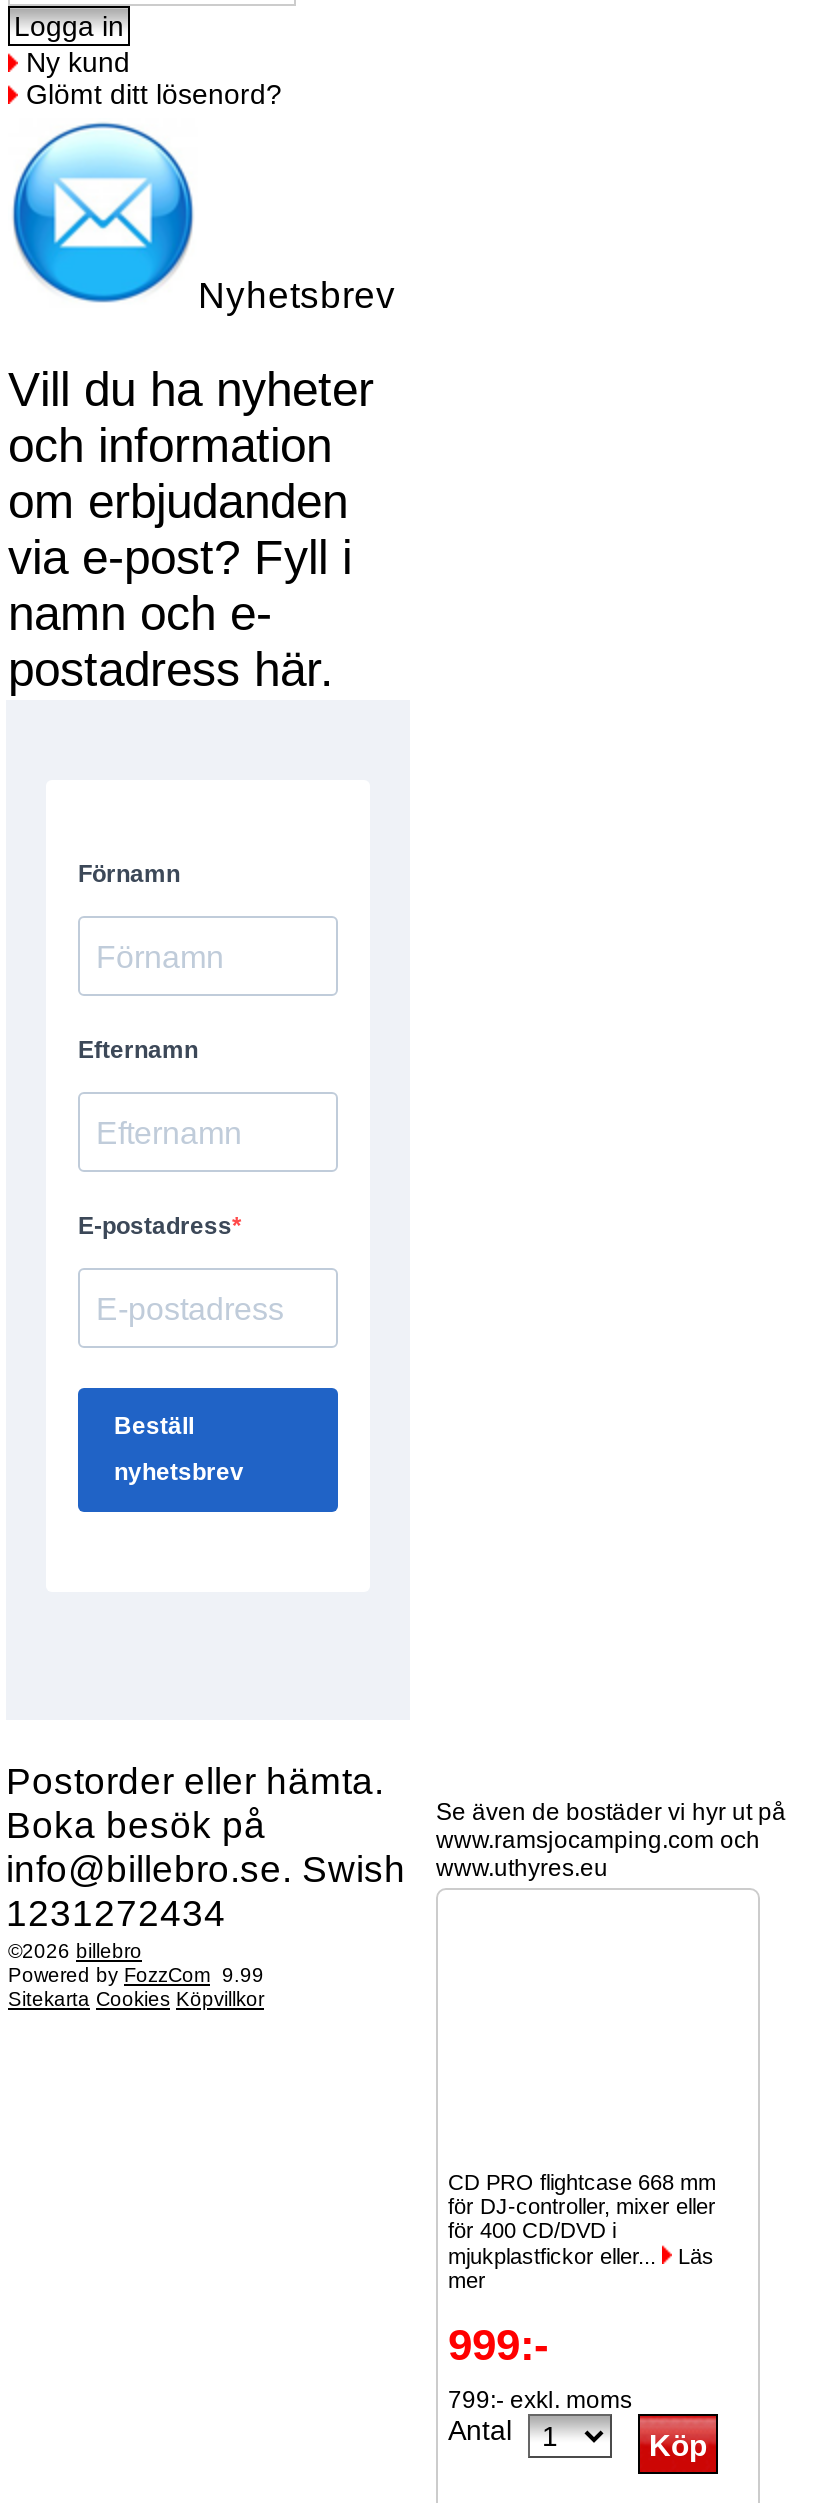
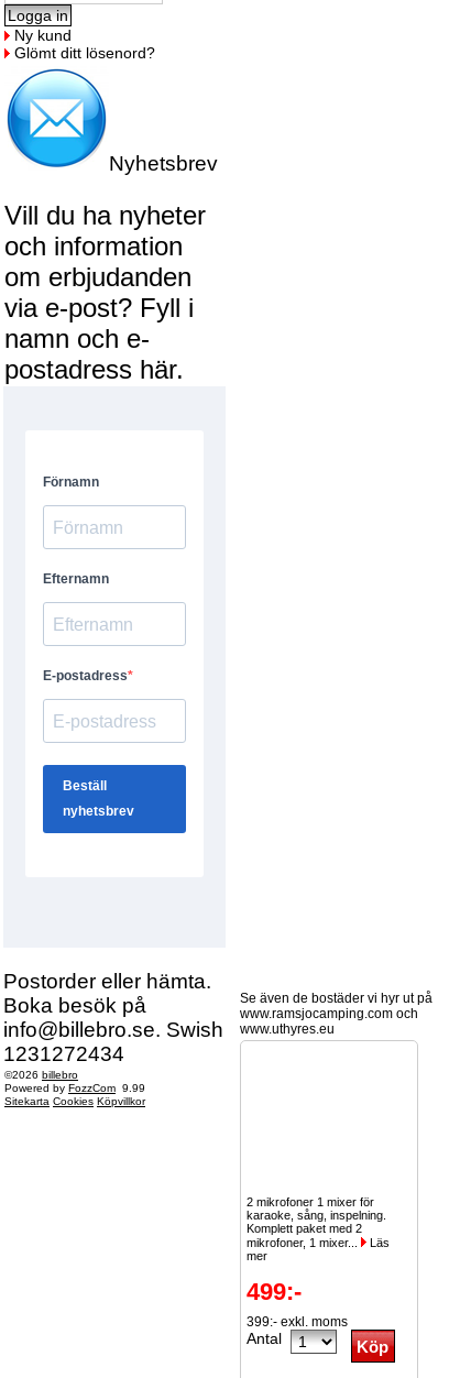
- CD PRO flightcase 668 mm
- för DJ-controller, mixer eller
- för 400 CD/DVD i
- mjukplastfickor eller... Läs
+ 2 mikrofoner 1 mixer för
+ karaoke, sång, inspelning.
+ Komplett paket med 2
+ mikrofoner, 1 mixer... Läs

- 999:-
+ 499:-

- 799:- exkl. moms
+ 399:- exkl. moms
